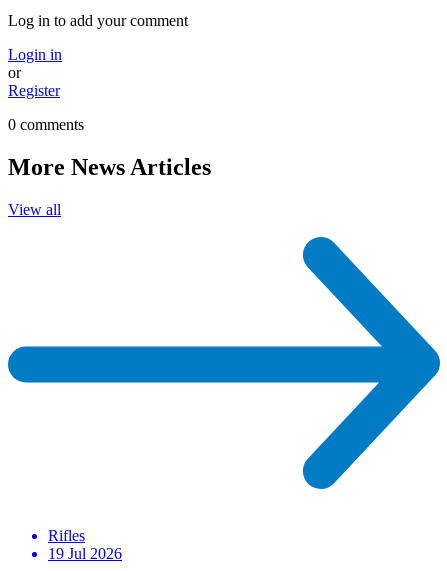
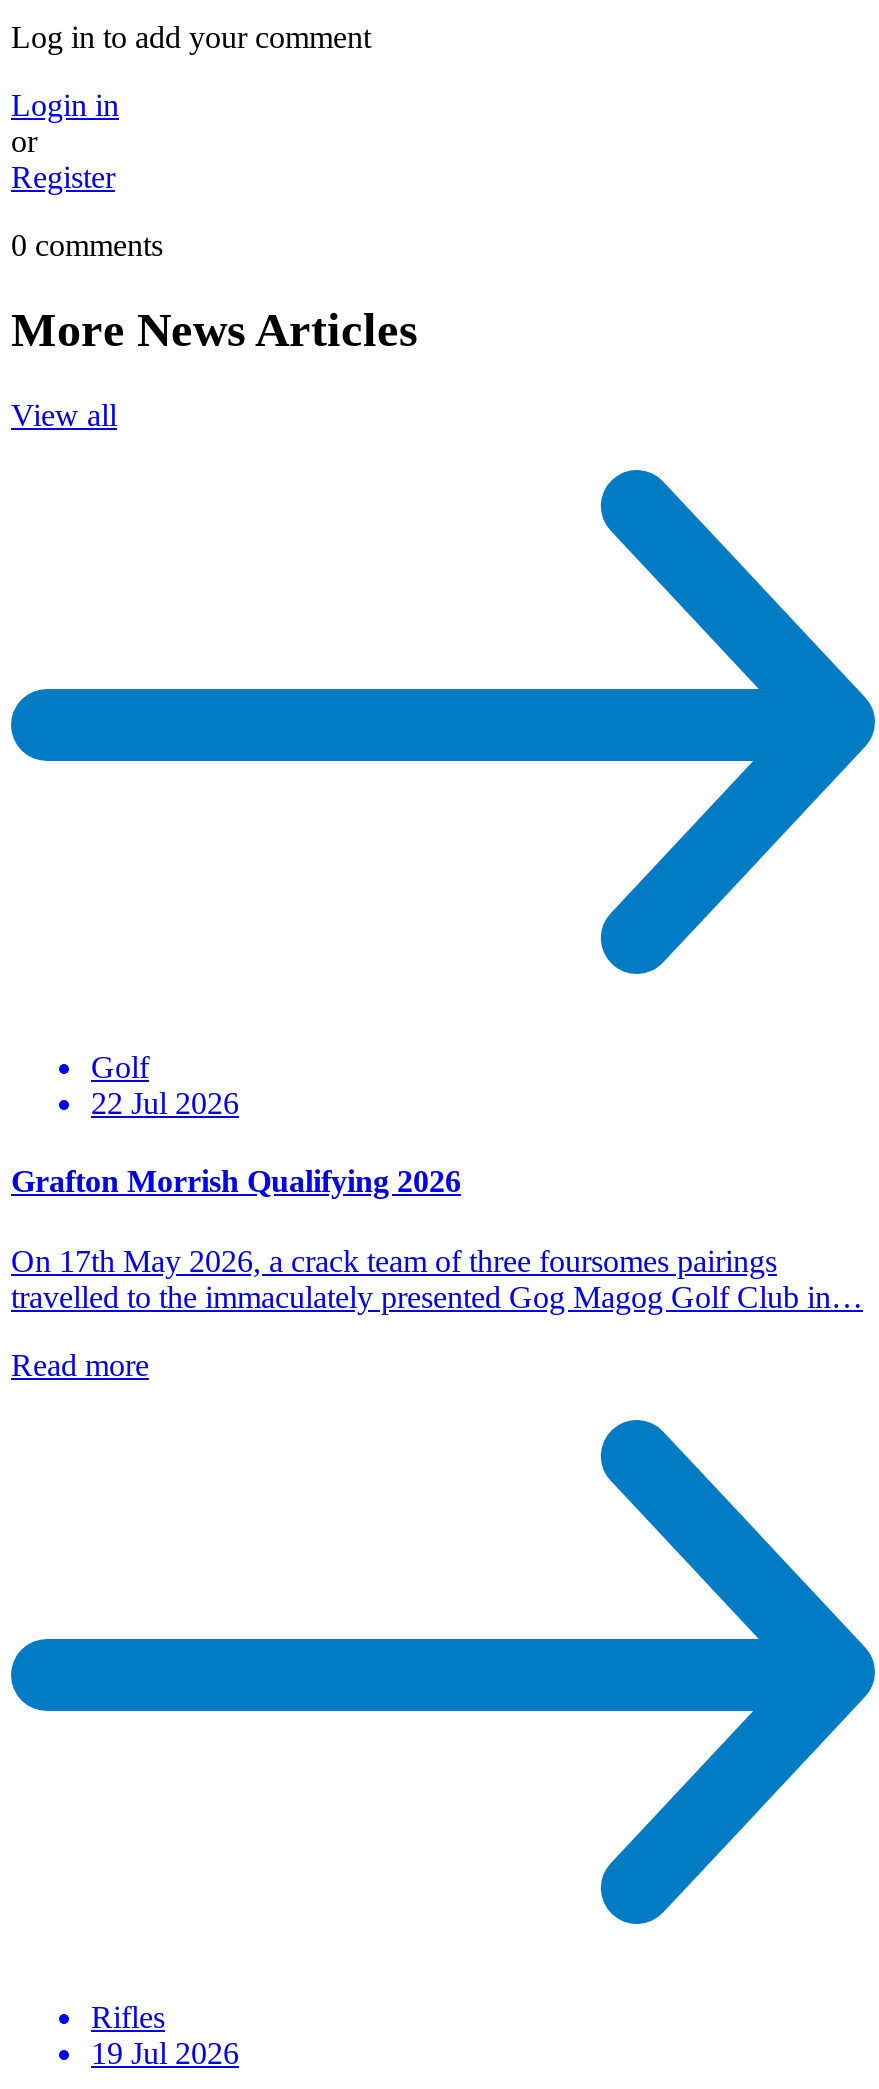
+ Golf
+ 22 Jul 2026
+ Grafton Morrish Qualifying 2026
+ On 17th May 2026, a crack team of three foursomes pairings
+ travelled to the immaculately presented Gog Magog Golf Club in…
+ Read more
